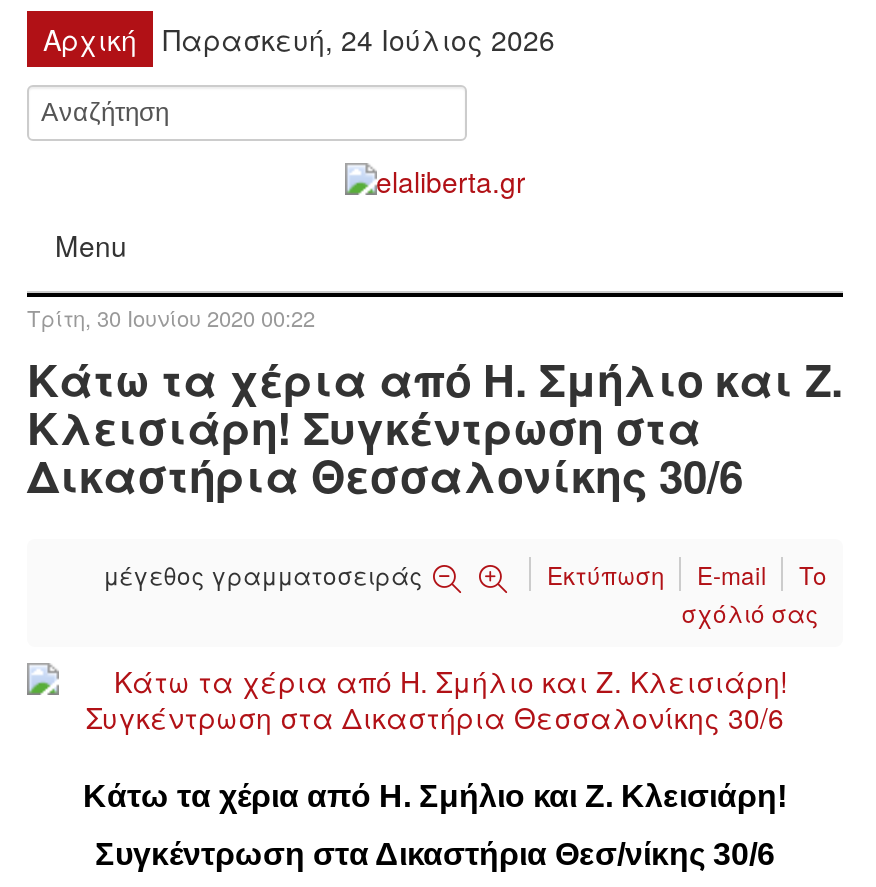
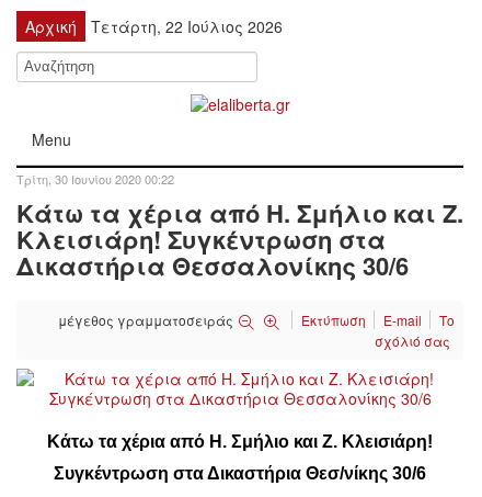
- Παρασκευή, 24 Ιούλιος 2026
+ Τετάρτη, 22 Ιούλιος 2026
